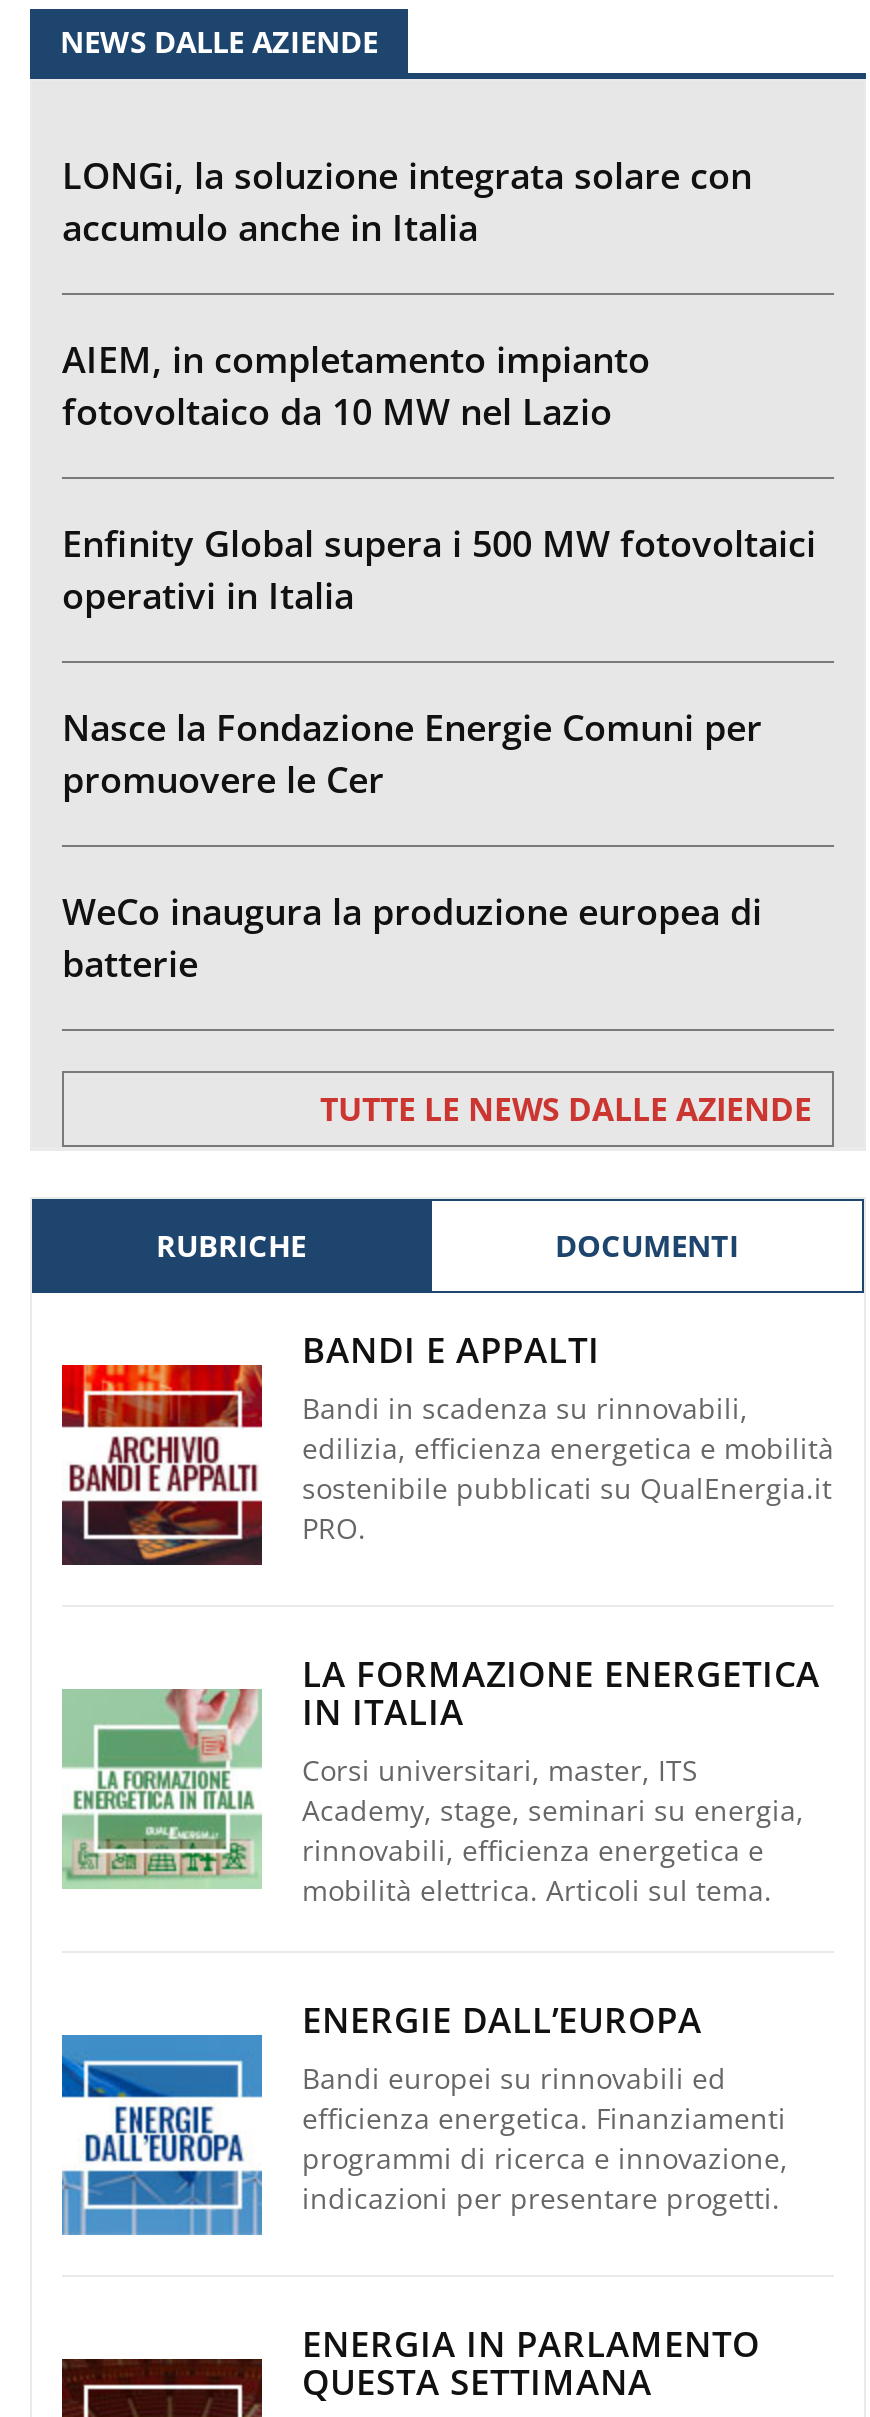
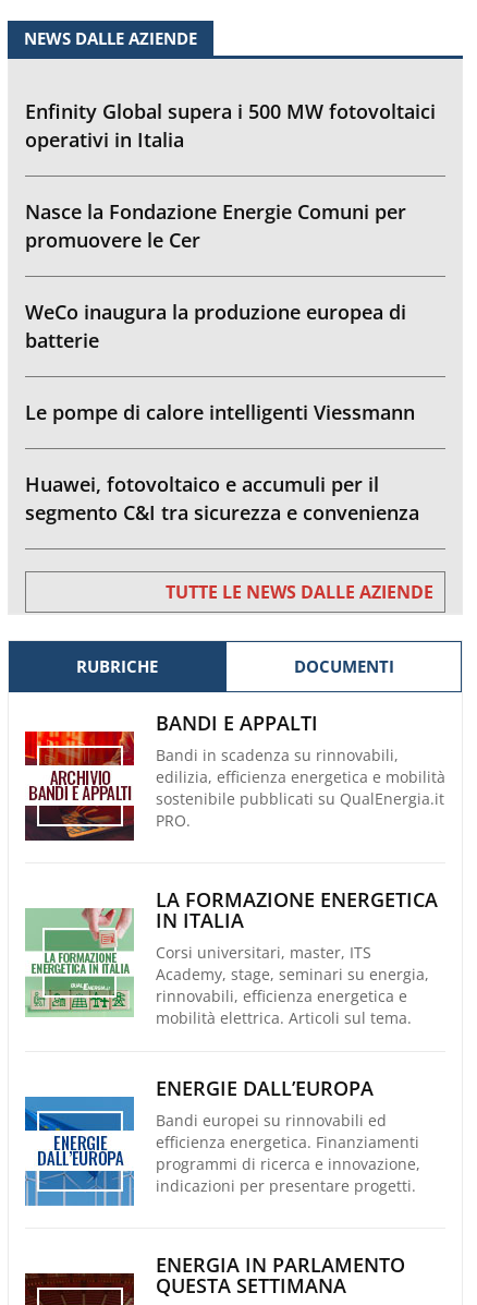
- LONGi, la soluzione integrata solare con
- accumulo anche in Italia
- AIEM, in completamento impianto
- fotovoltaico da 10 MW nel Lazio

moved up: Enfinity Global supera i 500 MW fotovoltaici | operativi in Italia | Nasce la Fondazione Energie Comuni per | promuovere le Cer | WeCo inaugura la produzione europea di | batterie

+ Le pompe di calore intelligenti Viessmann
+ Huawei, fotovoltaico e accumuli per il
+ segmento C&I tra sicurezza e convenienza
